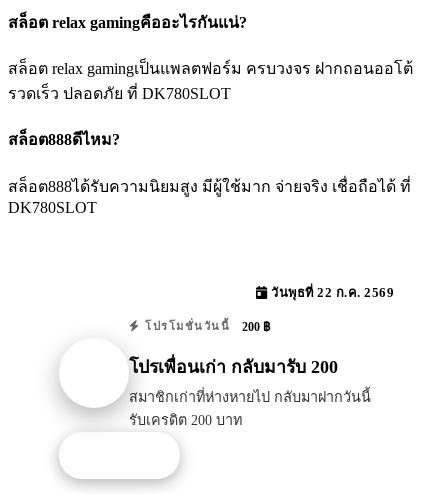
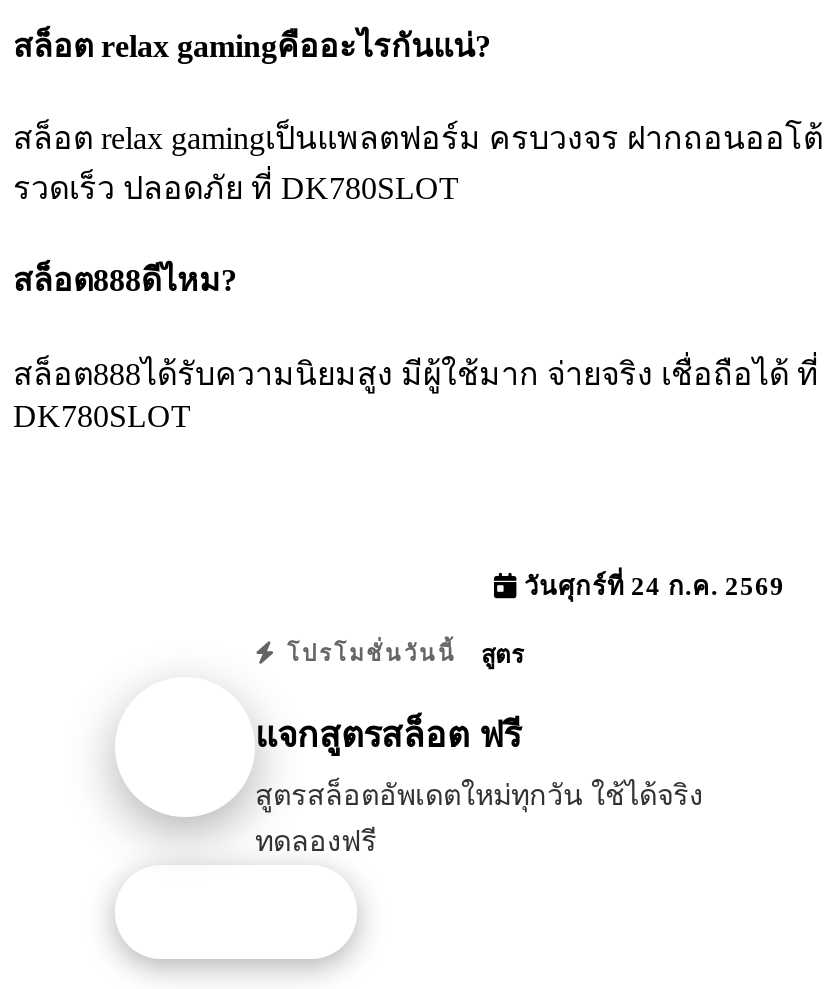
- วันพุธที่ 22 ก.ค. 2569
+ วันศุกร์ที่ 24 ก.ค. 2569

- 200 ฿
+ สูตร

- โปรเพื่อนเก่า กลับมารับ 200
+ แจกสูตรสล็อต ฟรี

- สมาชิกเก่าที่ห่างหายไป กลับมาฝากวันนี้
- รับเครดิต 200 บาท
+ สูตรสล็อตอัพเดตใหม่ทุกวัน ใช้ได้จริง
+ ทดลองฟรี
